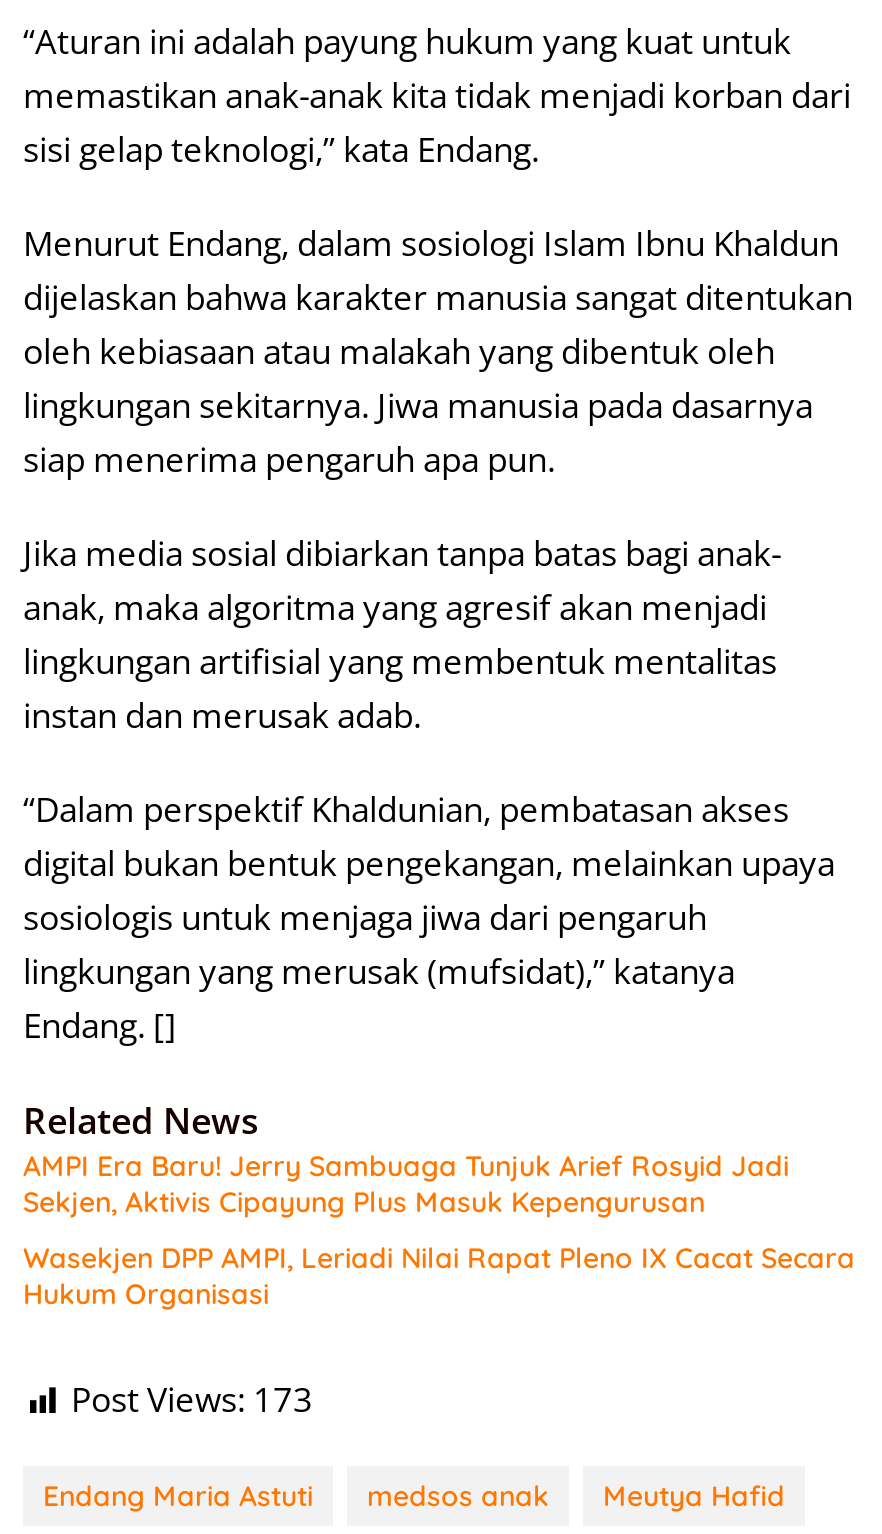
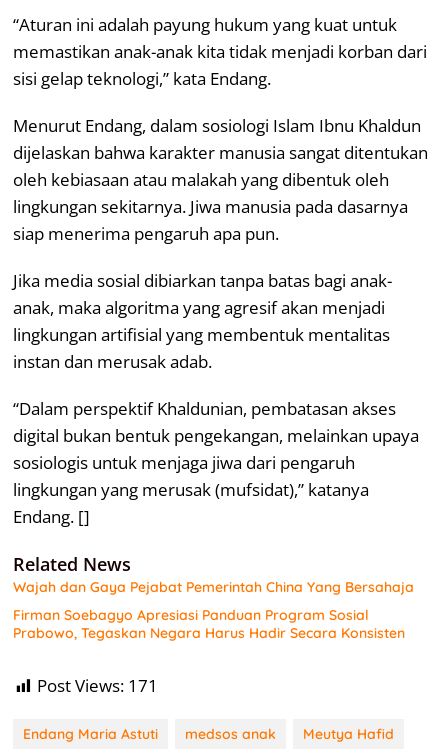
- AMPI Era Baru! Jerry Sambuaga Tunjuk Arief Rosyid Jadi
- Sekjen, Aktivis Cipayung Plus Masuk Kepengurusan
+ Wajah dan Gaya Pejabat Pemerintah China Yang Bersahaja

- Wasekjen DPP AMPI, Leriadi Nilai Rapat Pleno IX Cacat Secara
- Hukum Organisasi
+ Firman Soebagyo Apresiasi Panduan Program Sosial
+ Prabowo, Tegaskan Negara Harus Hadir Secara Konsisten

- Post Views: 173
+ Post Views: 171
